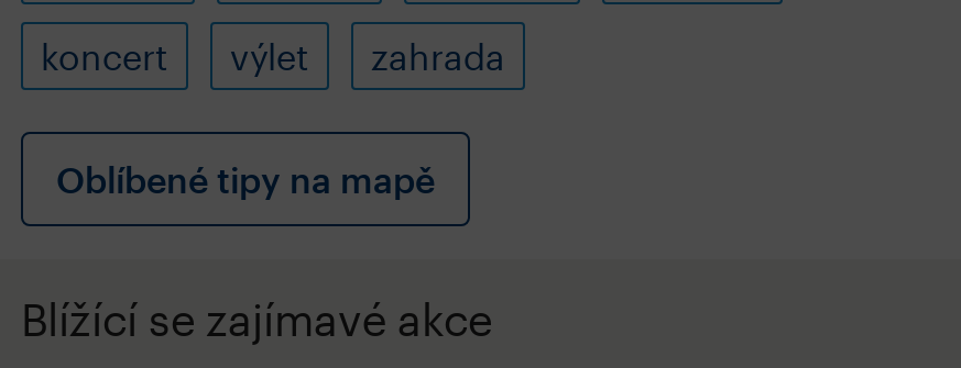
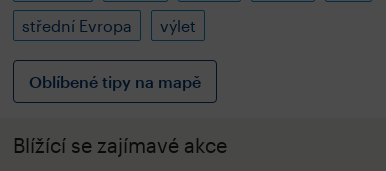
- koncert
+ střední Evropa

- zahrada
